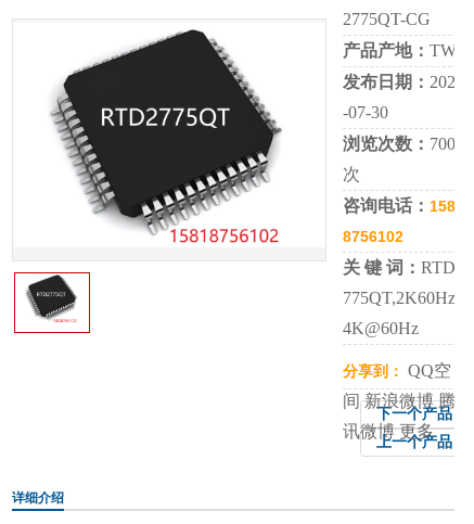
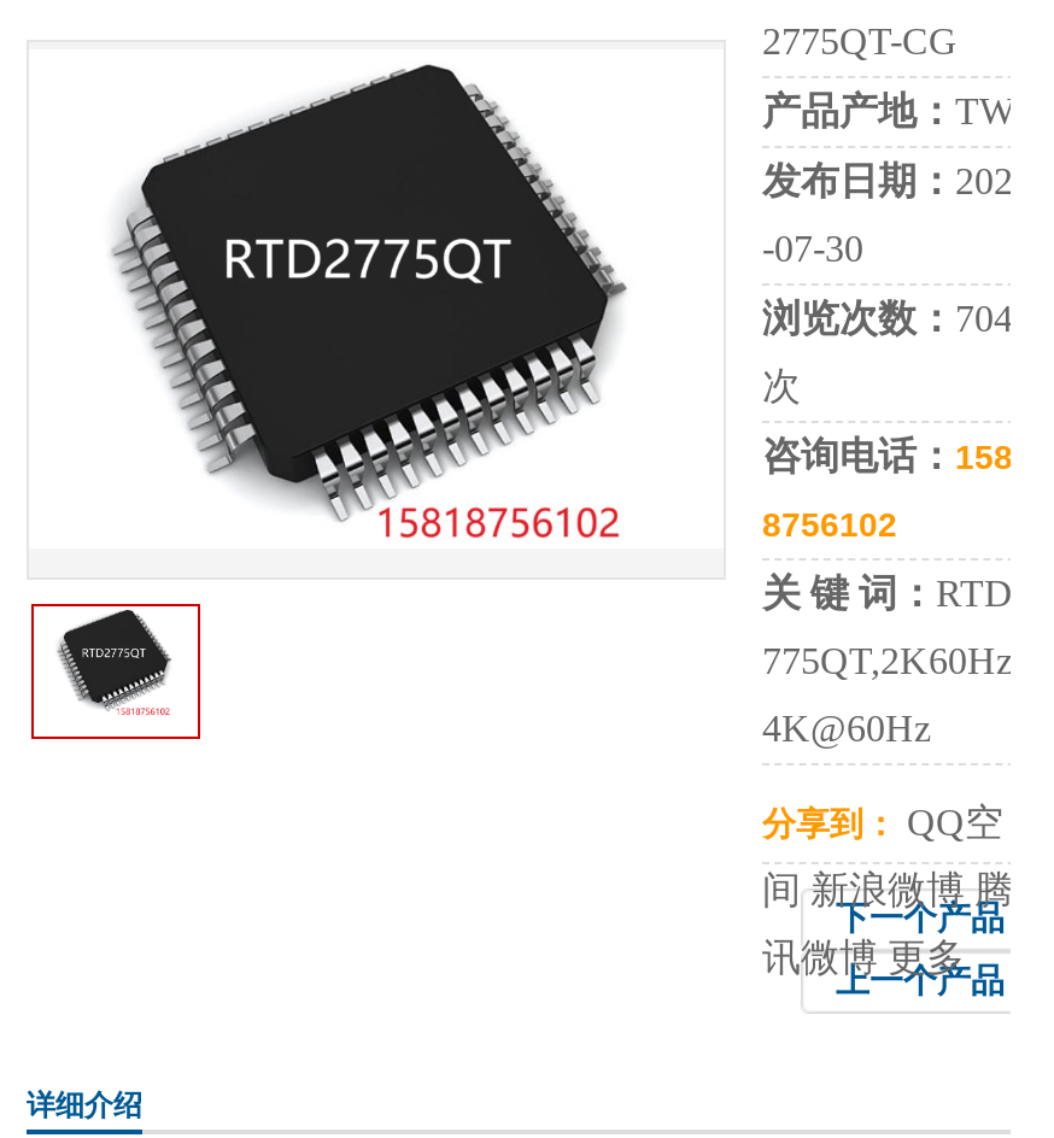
- 浏览次数：700
+ 浏览次数：704
